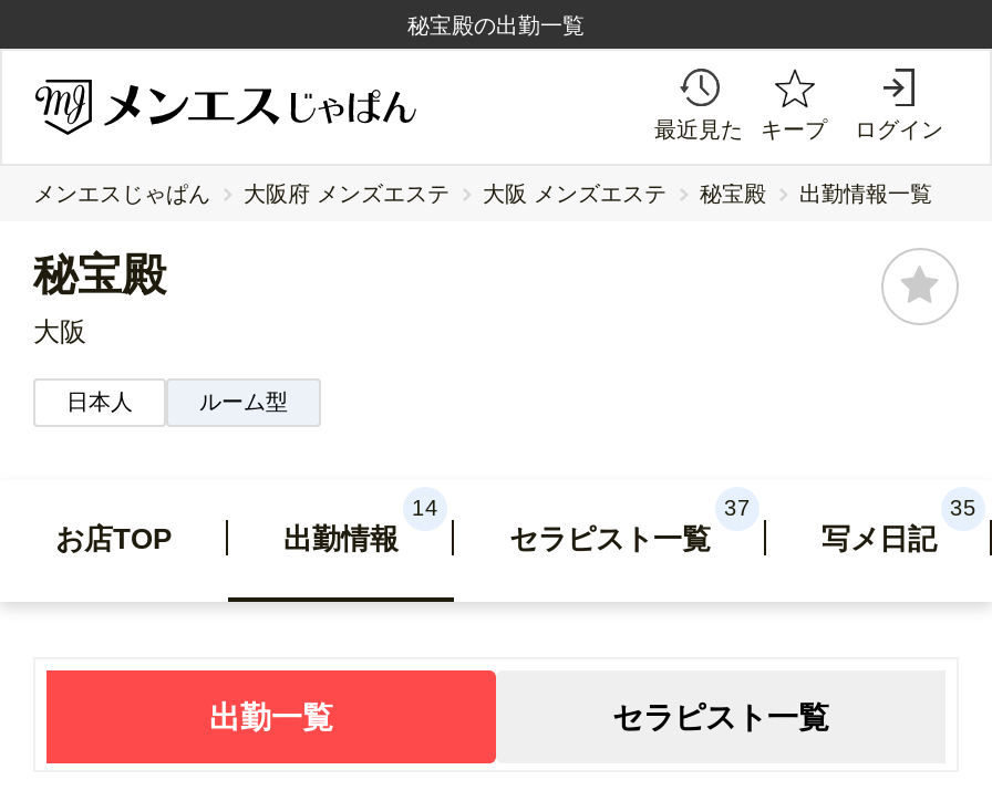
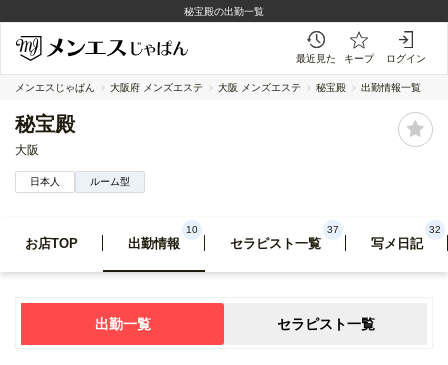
- 14
+ 10

- 35
+ 32
